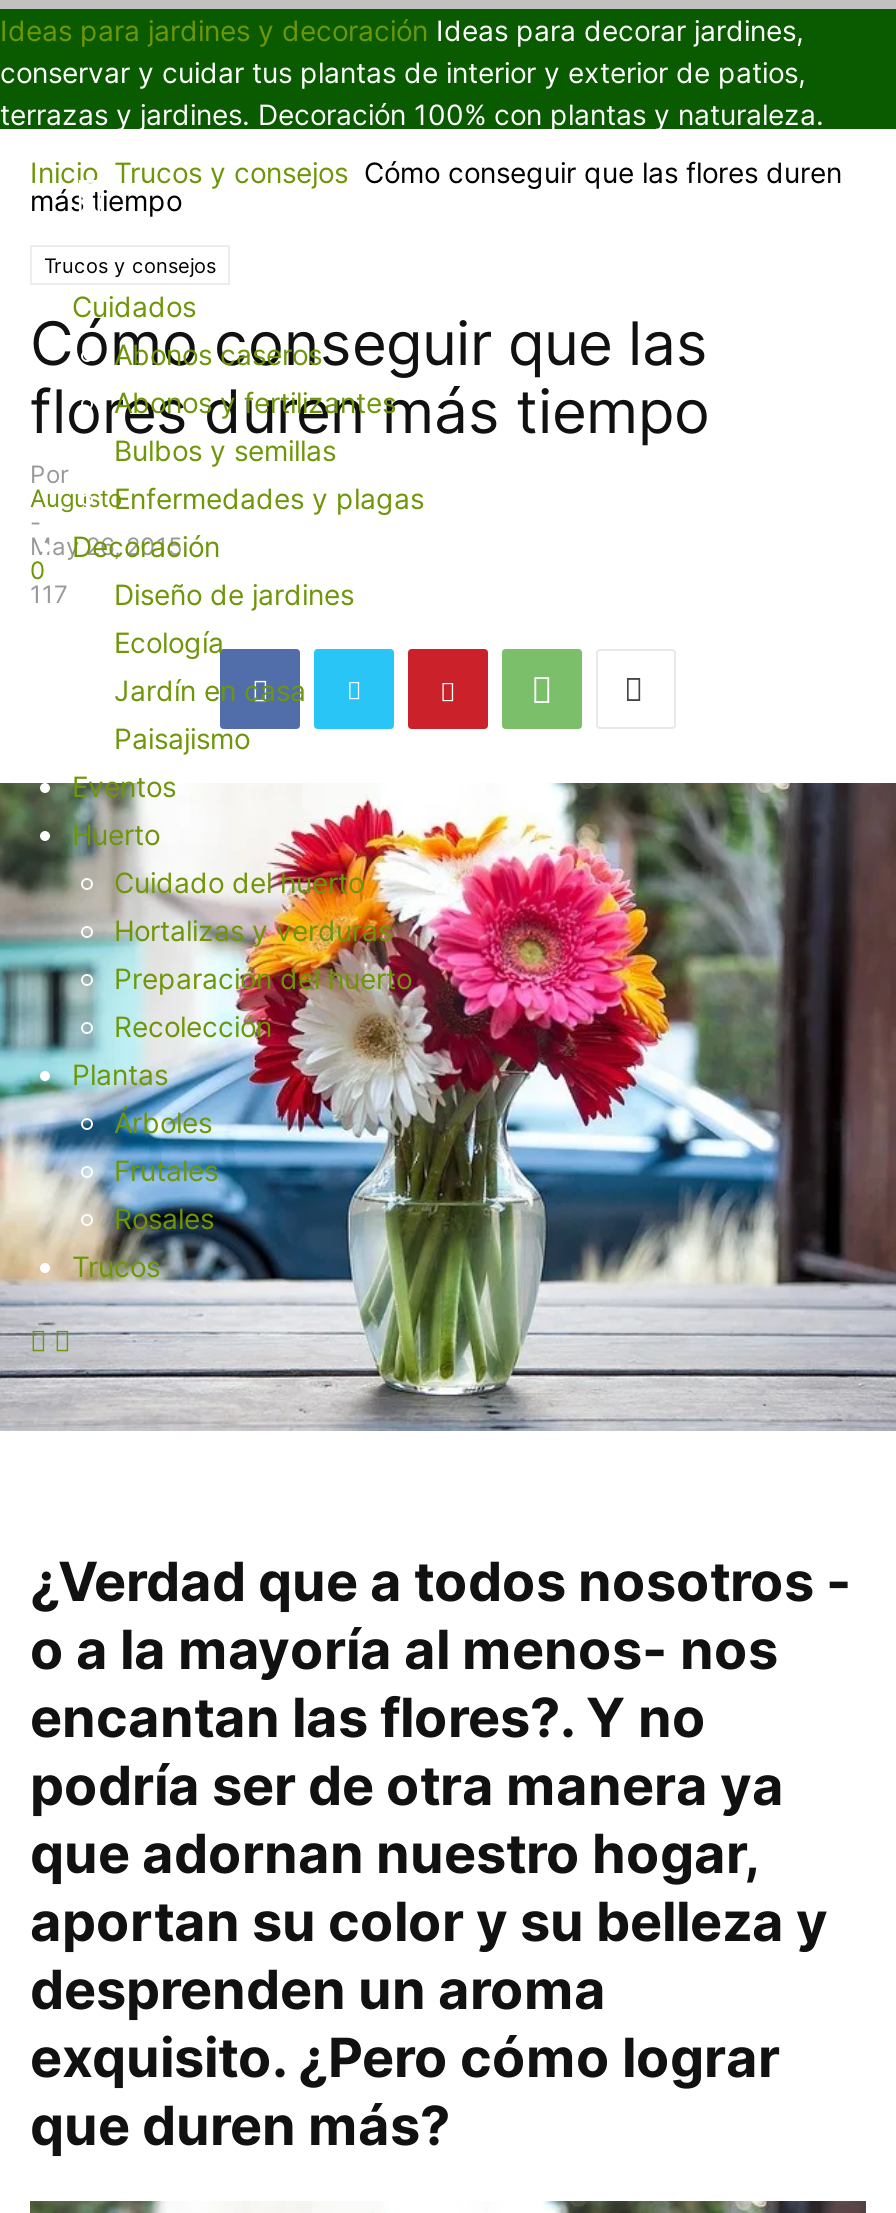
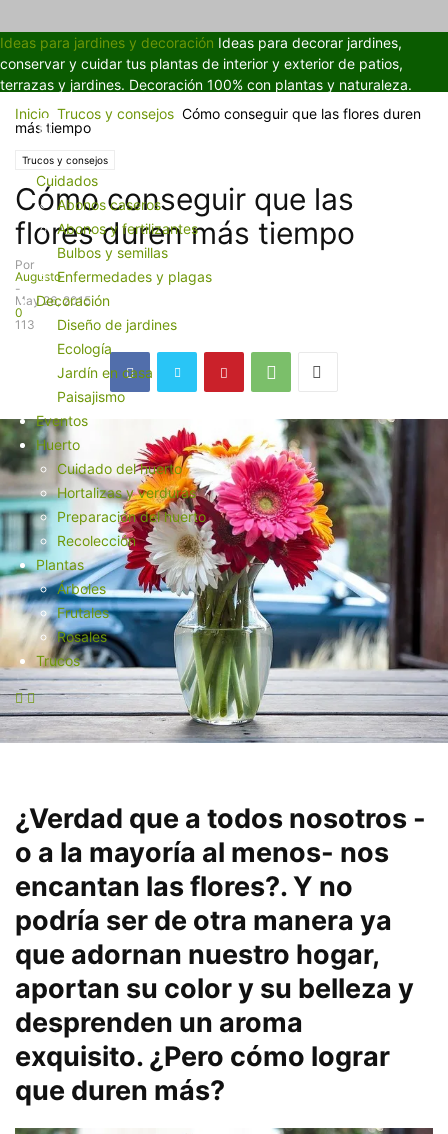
- 117 Diseño de jardines
+ 113 Diseño de jardines
